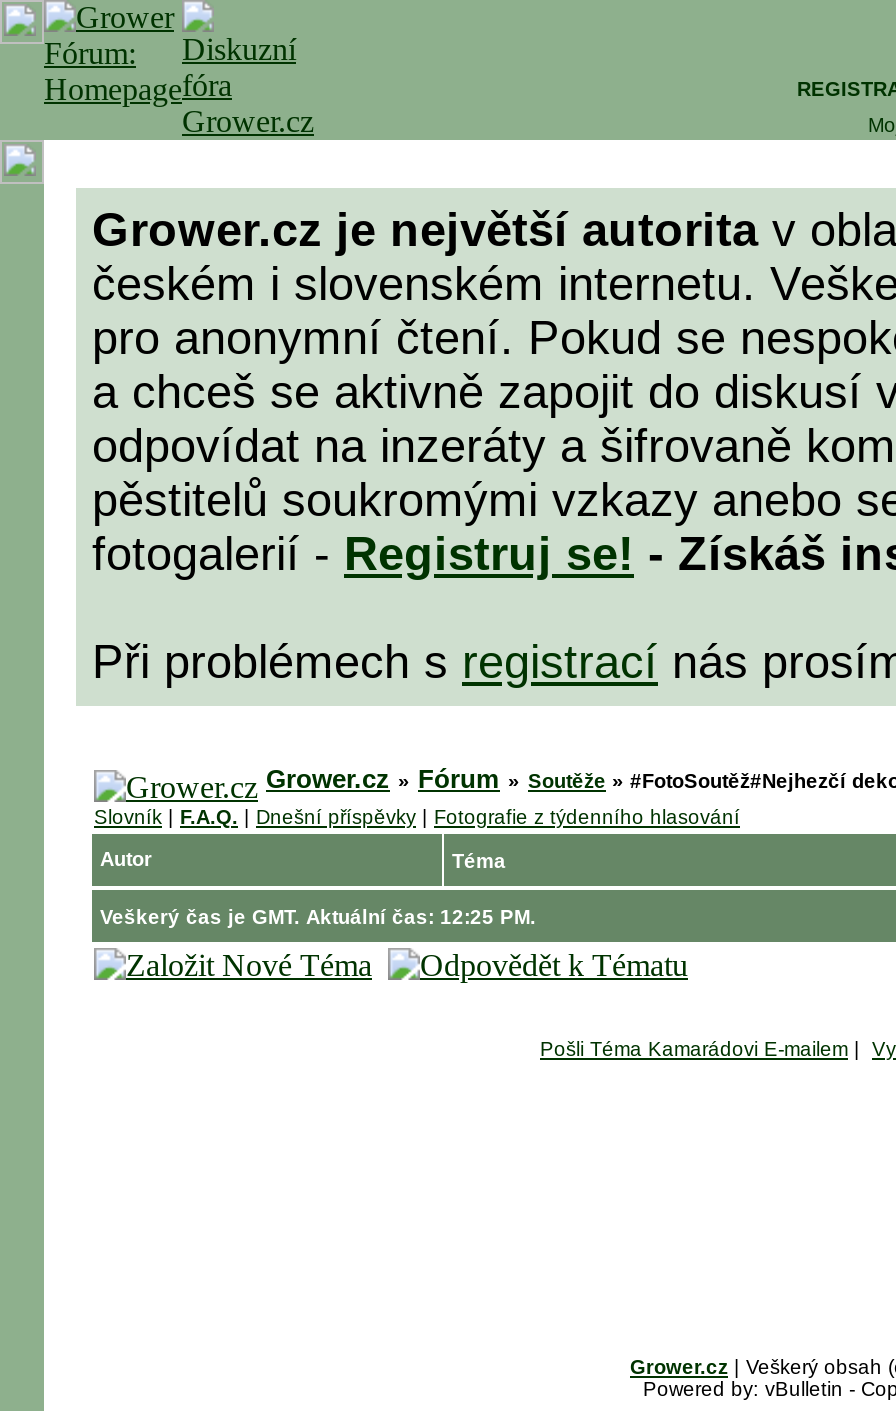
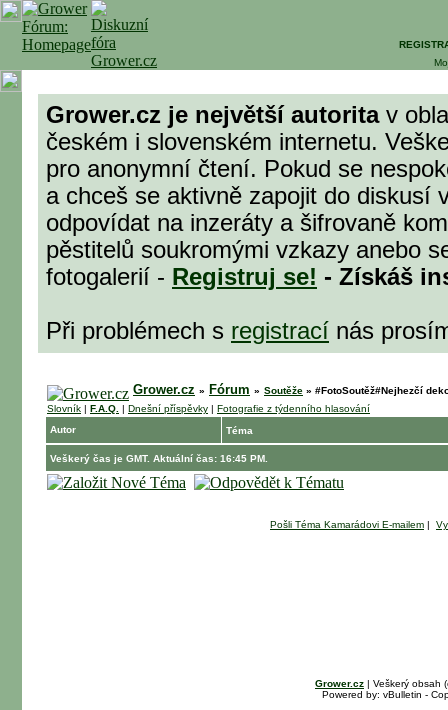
- Veškerý čas je GMT. Aktuální čas: 12:25 PM.
+ Veškerý čas je GMT. Aktuální čas: 16:45 PM.
